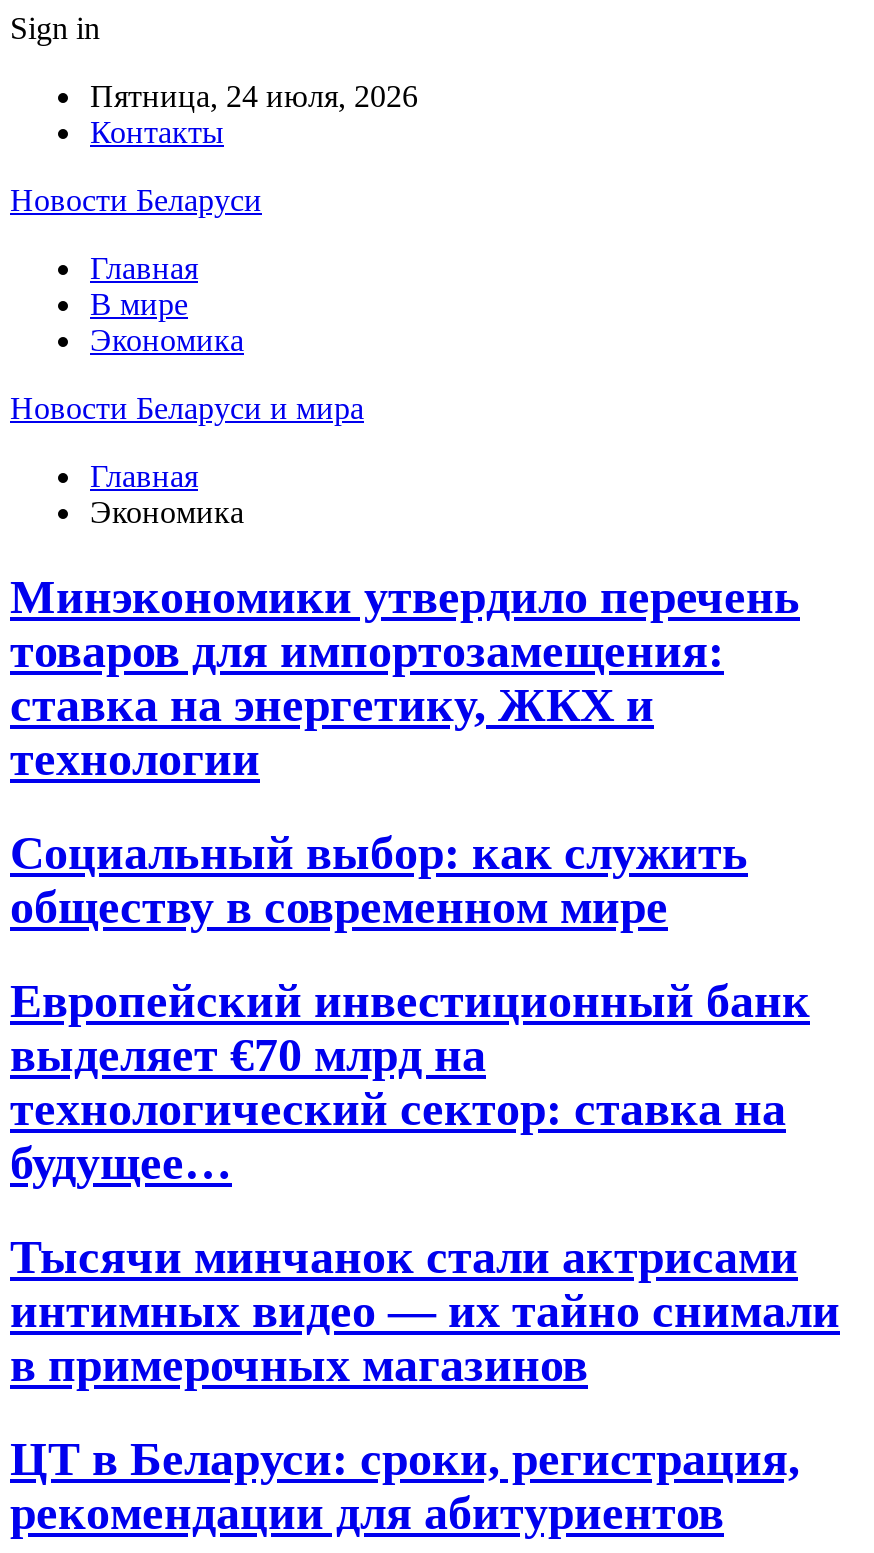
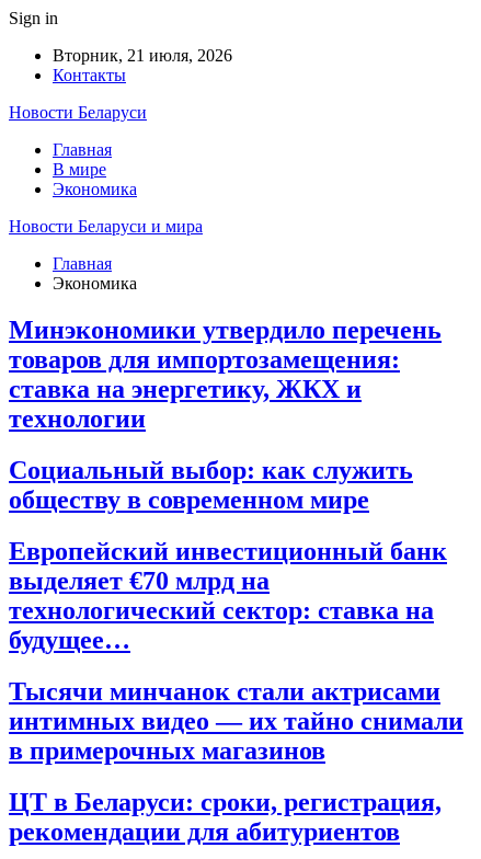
- Пятница, 24 июля, 2026
+ Вторник, 21 июля, 2026
